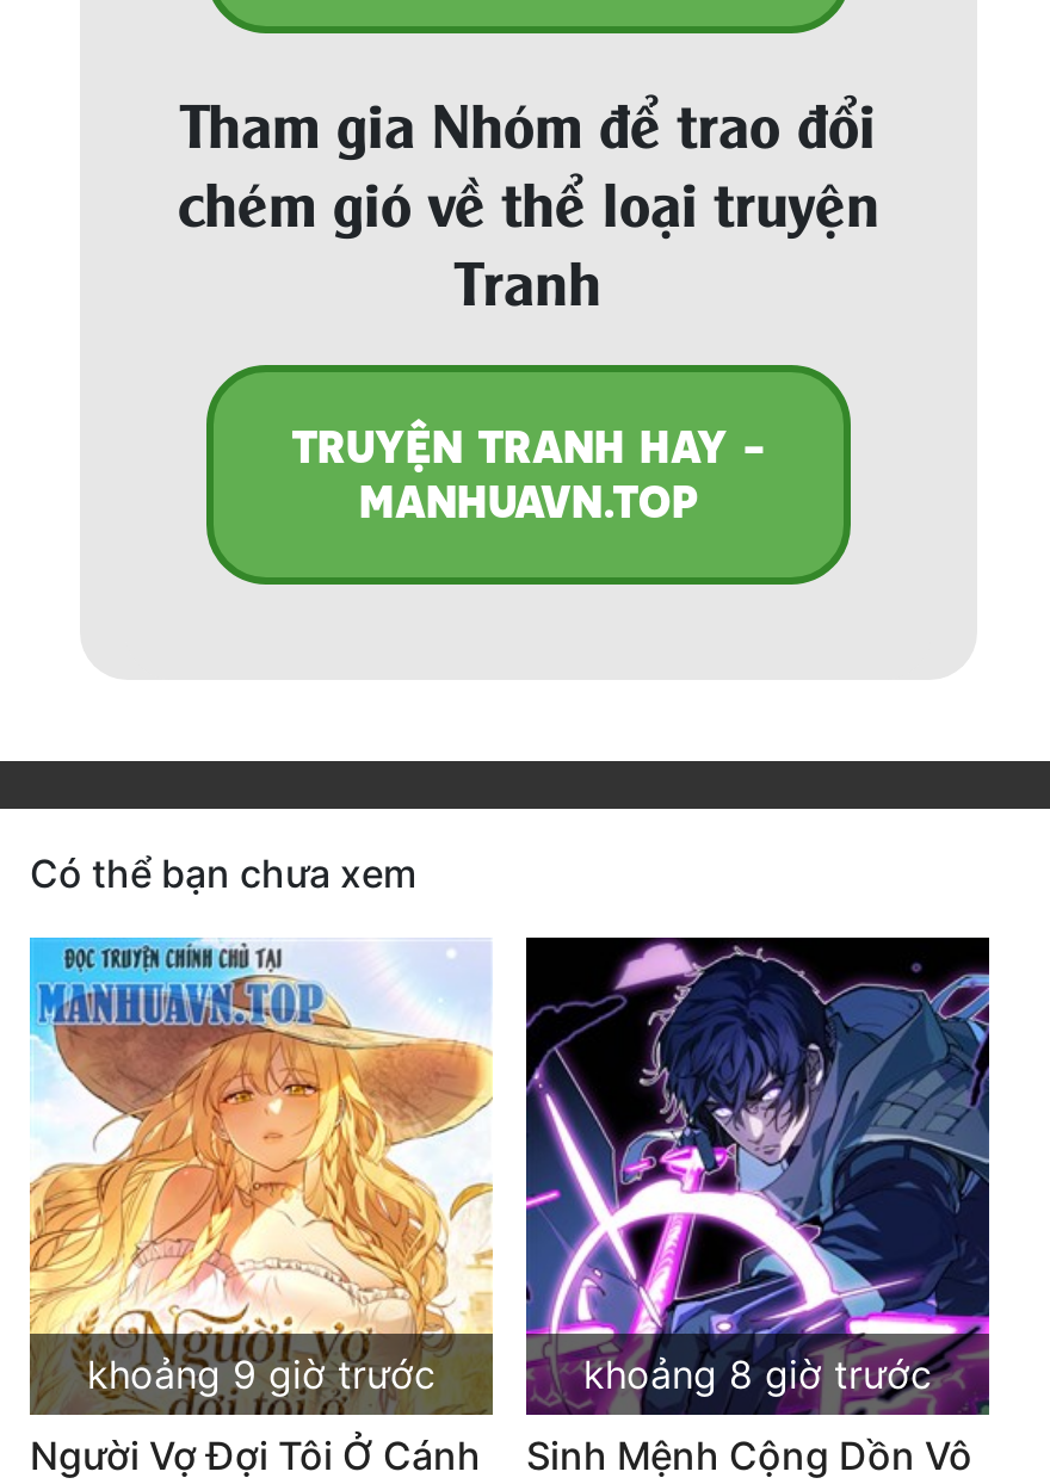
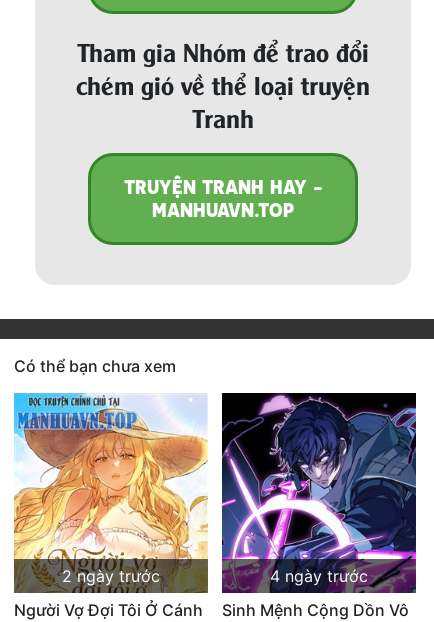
- khoảng 9 giờ trước
+ 2 ngày trước

- khoảng 8 giờ trước
+ 4 ngày trước
